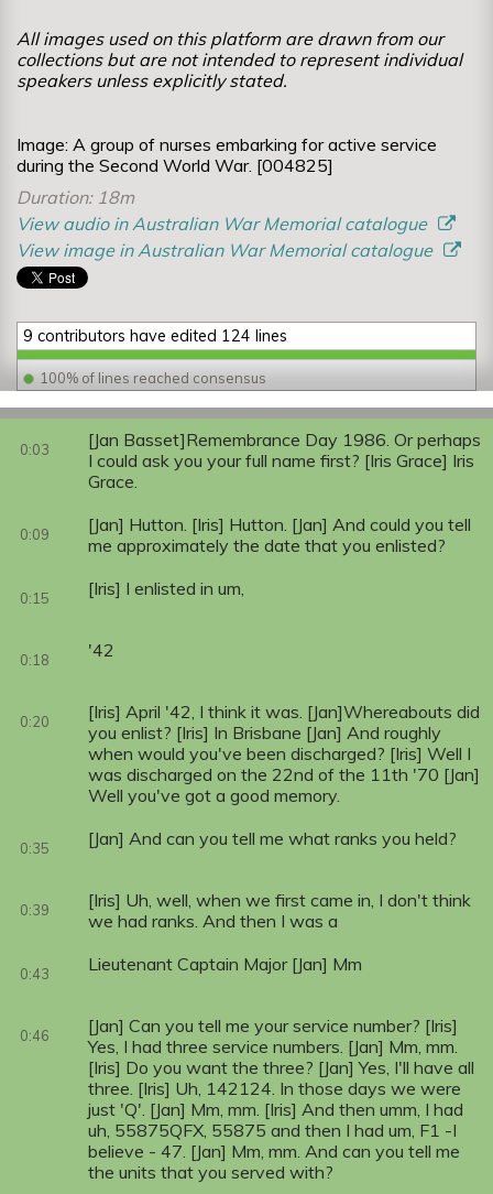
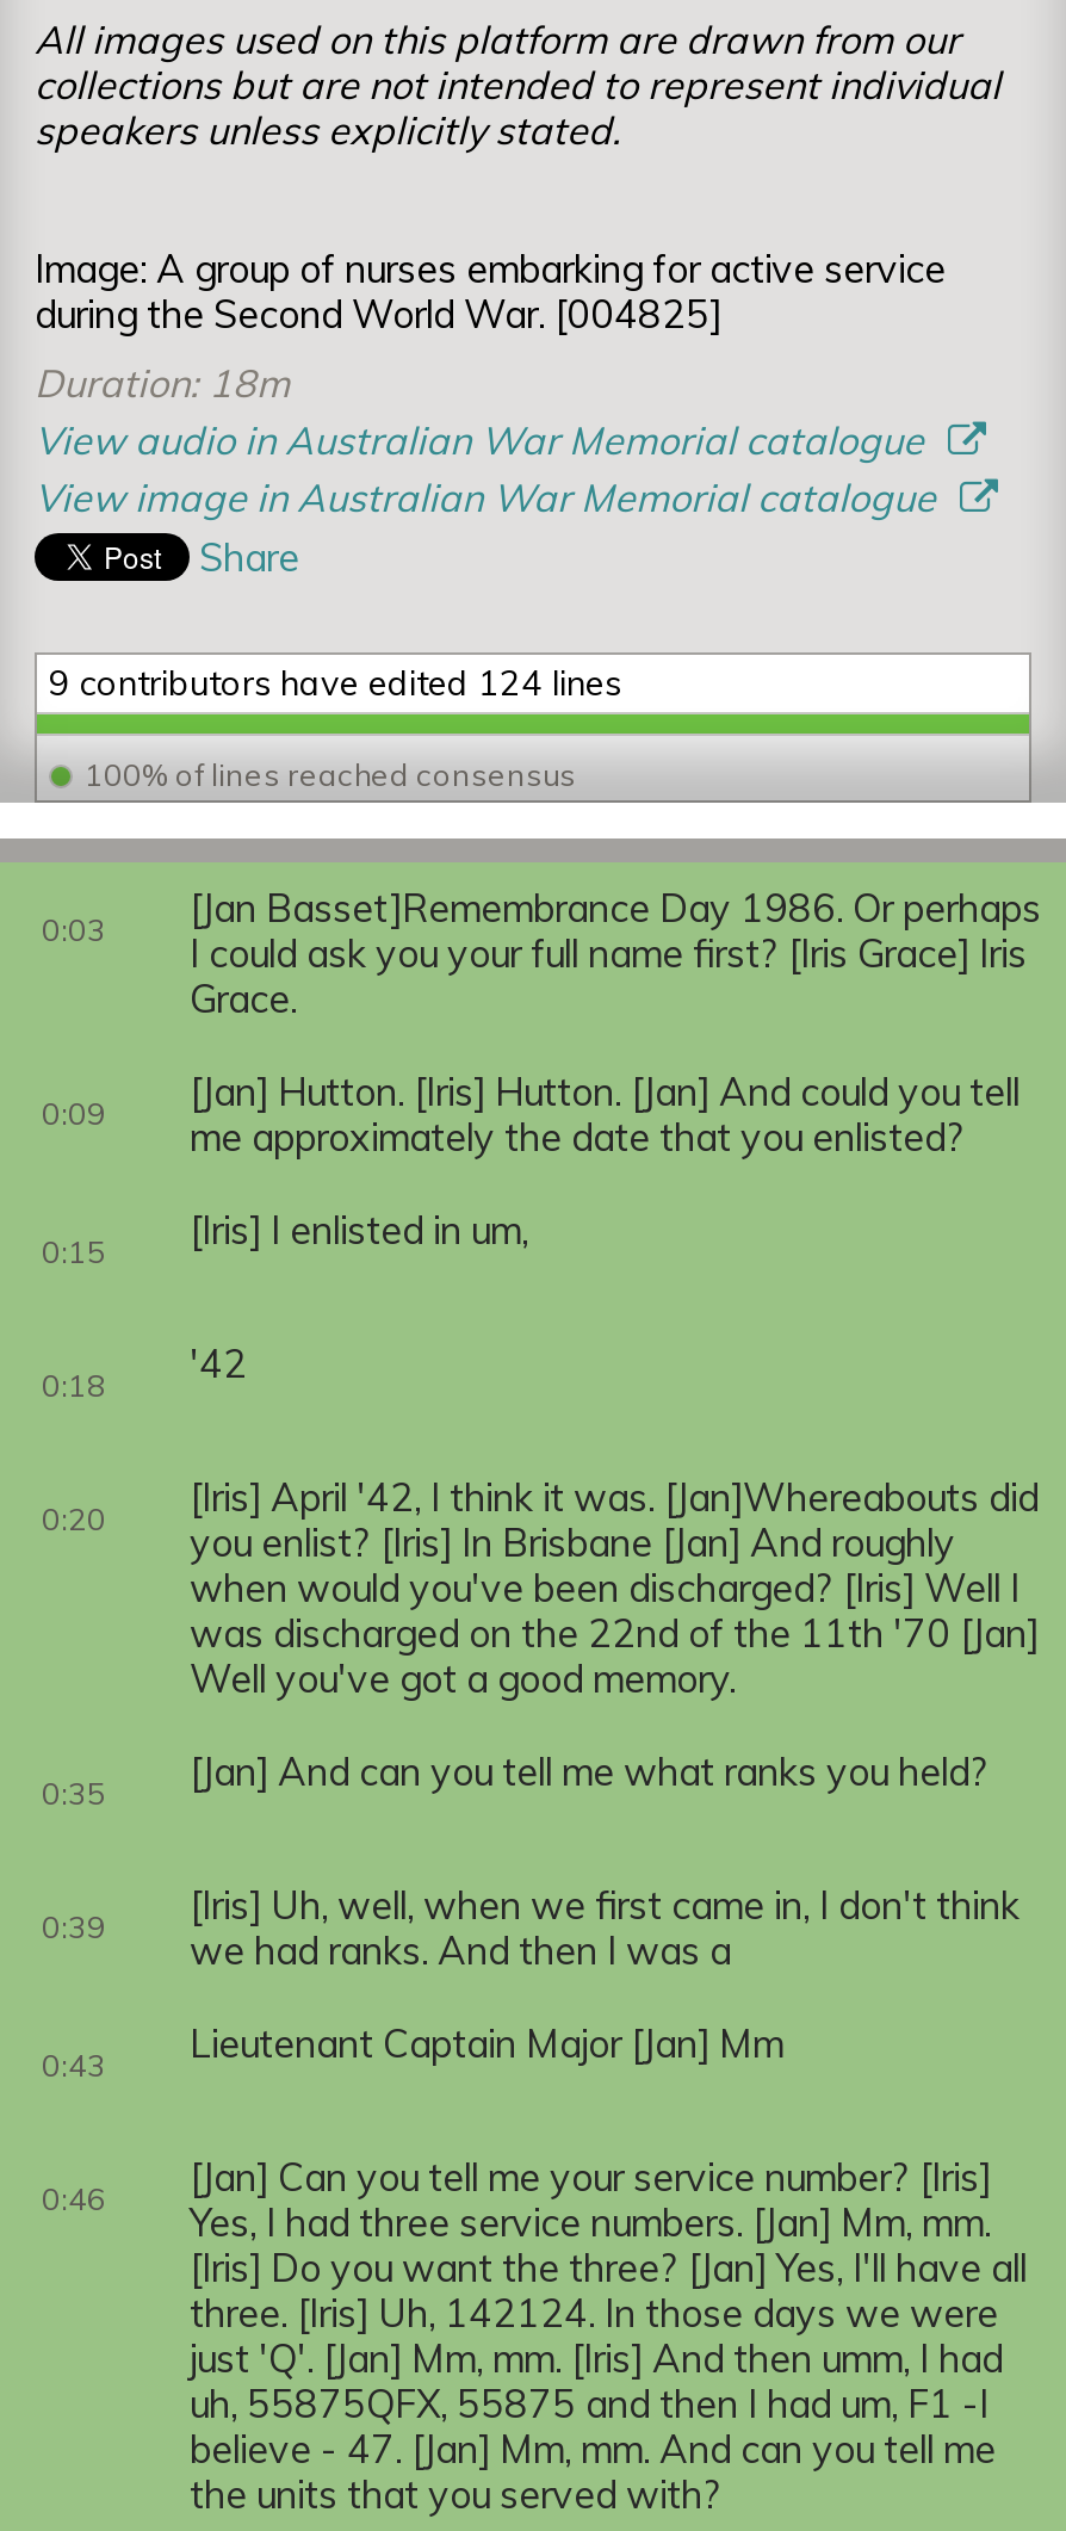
+ Share
